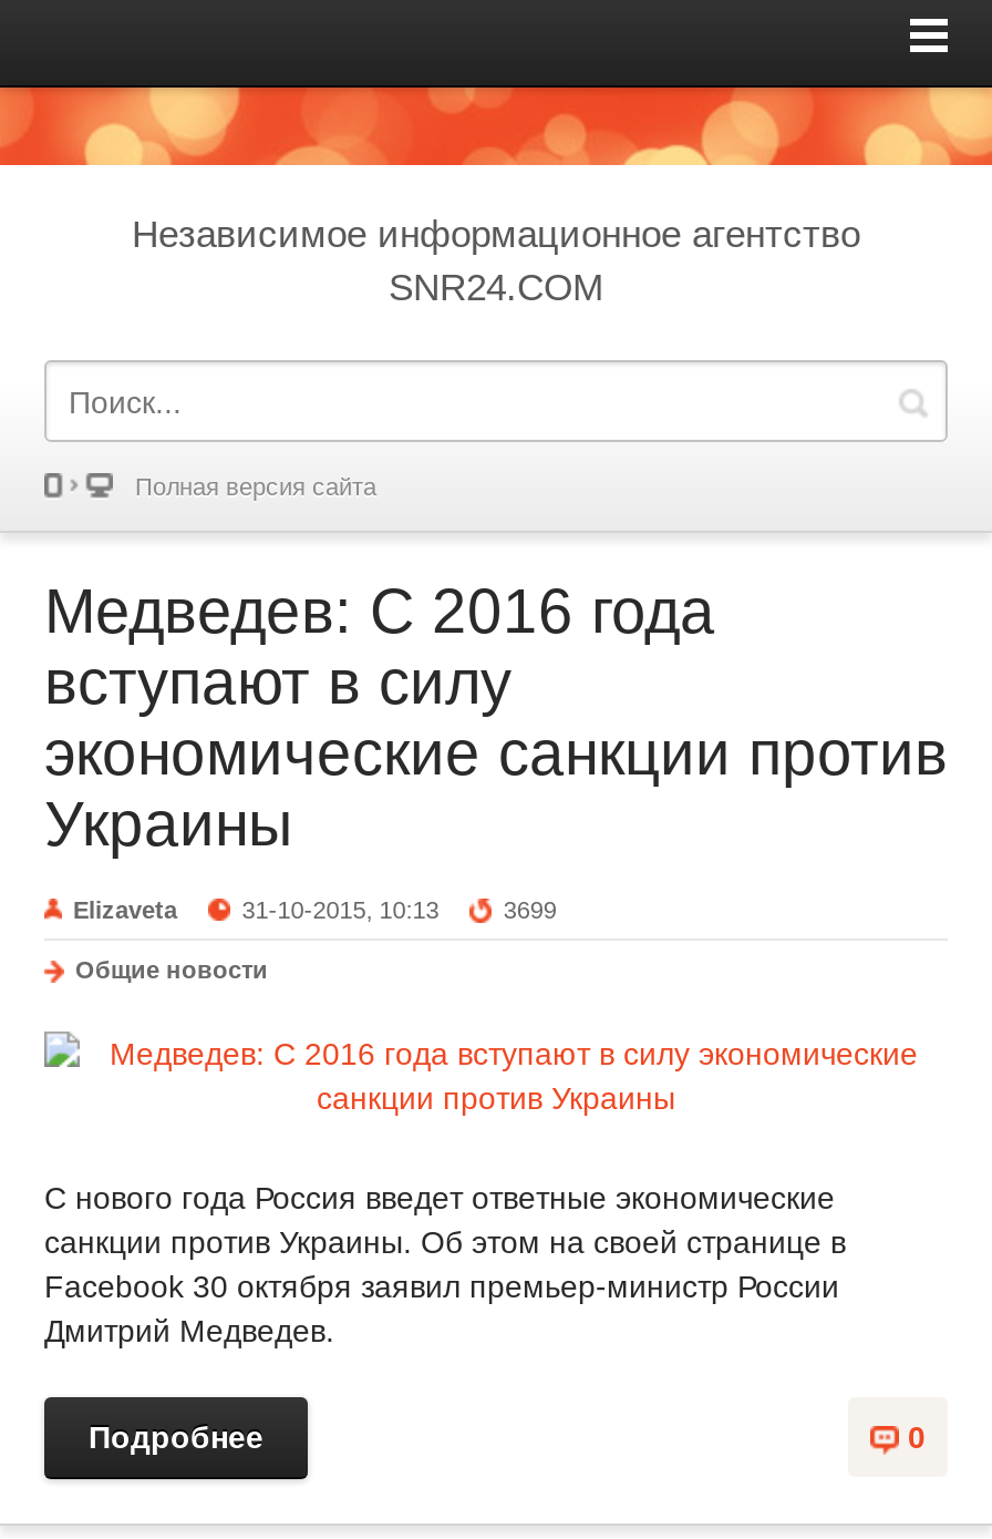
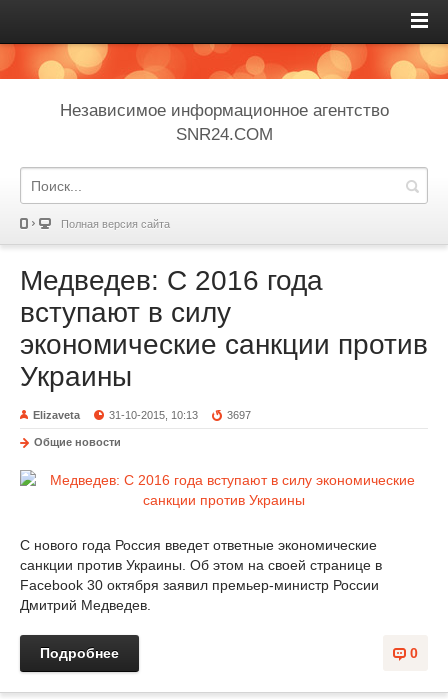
- 3699
+ 3697
